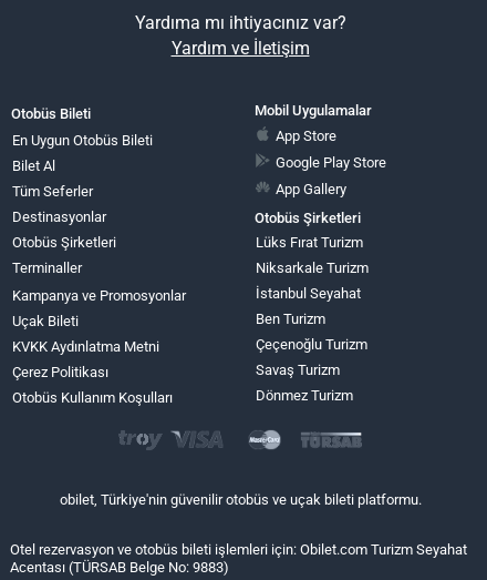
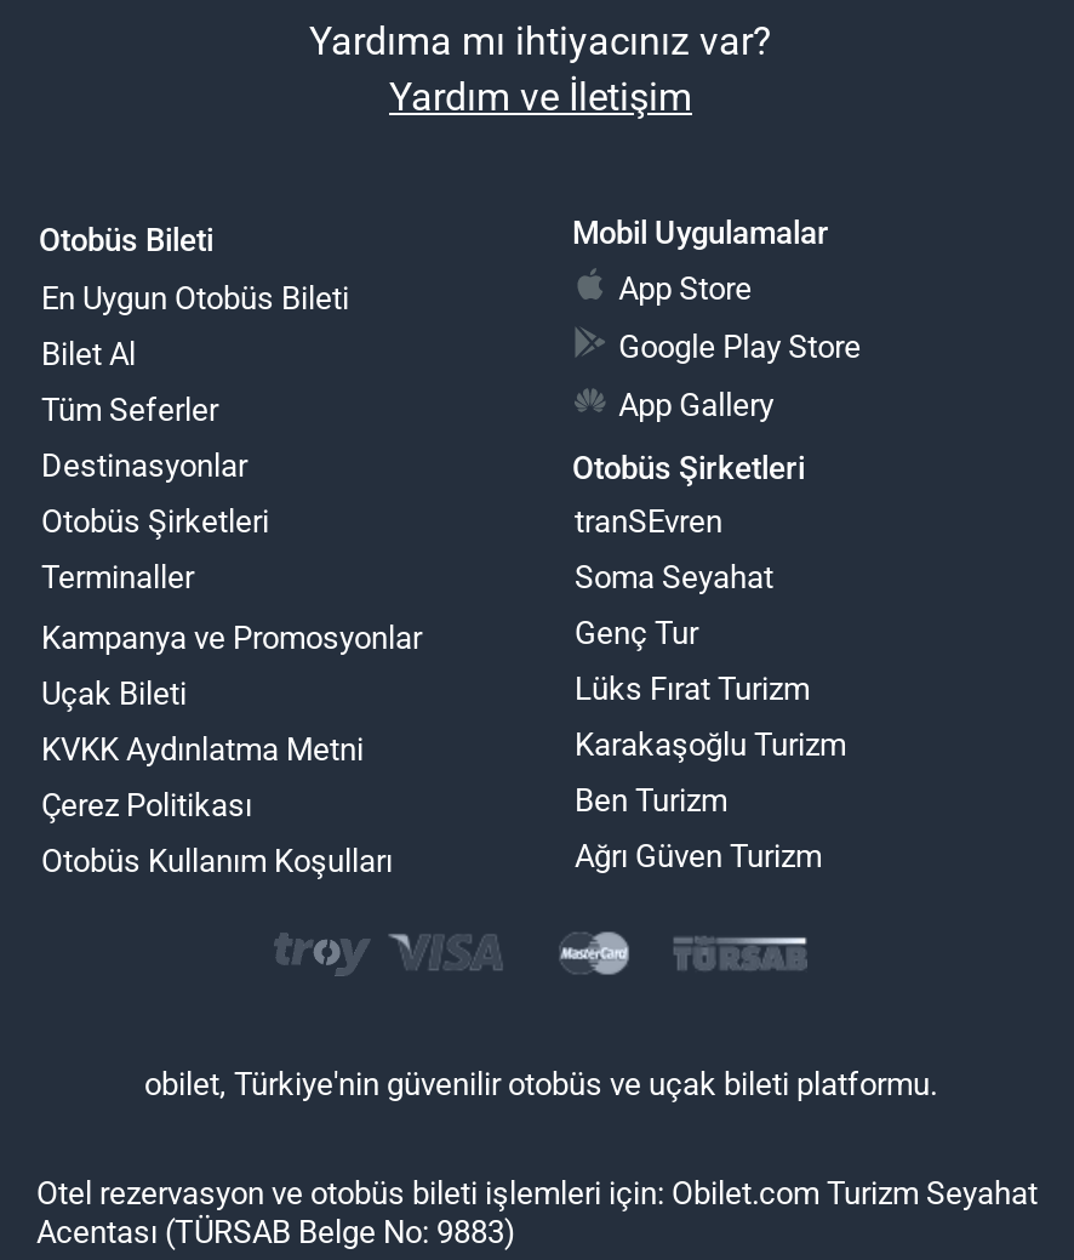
moved down: Lüks Fırat Turizm

+ tranSEvren
+ Soma Seyahat
+ Genç Tur

- Niksarkale Turizm
- İstanbul Seyahat
+ Karakaşoğlu Turizm

moved down: Ben Turizm

- Çeçenoğlu Turizm
- Savaş Turizm
- Dönmez Turizm
+ Ağrı Güven Turizm
